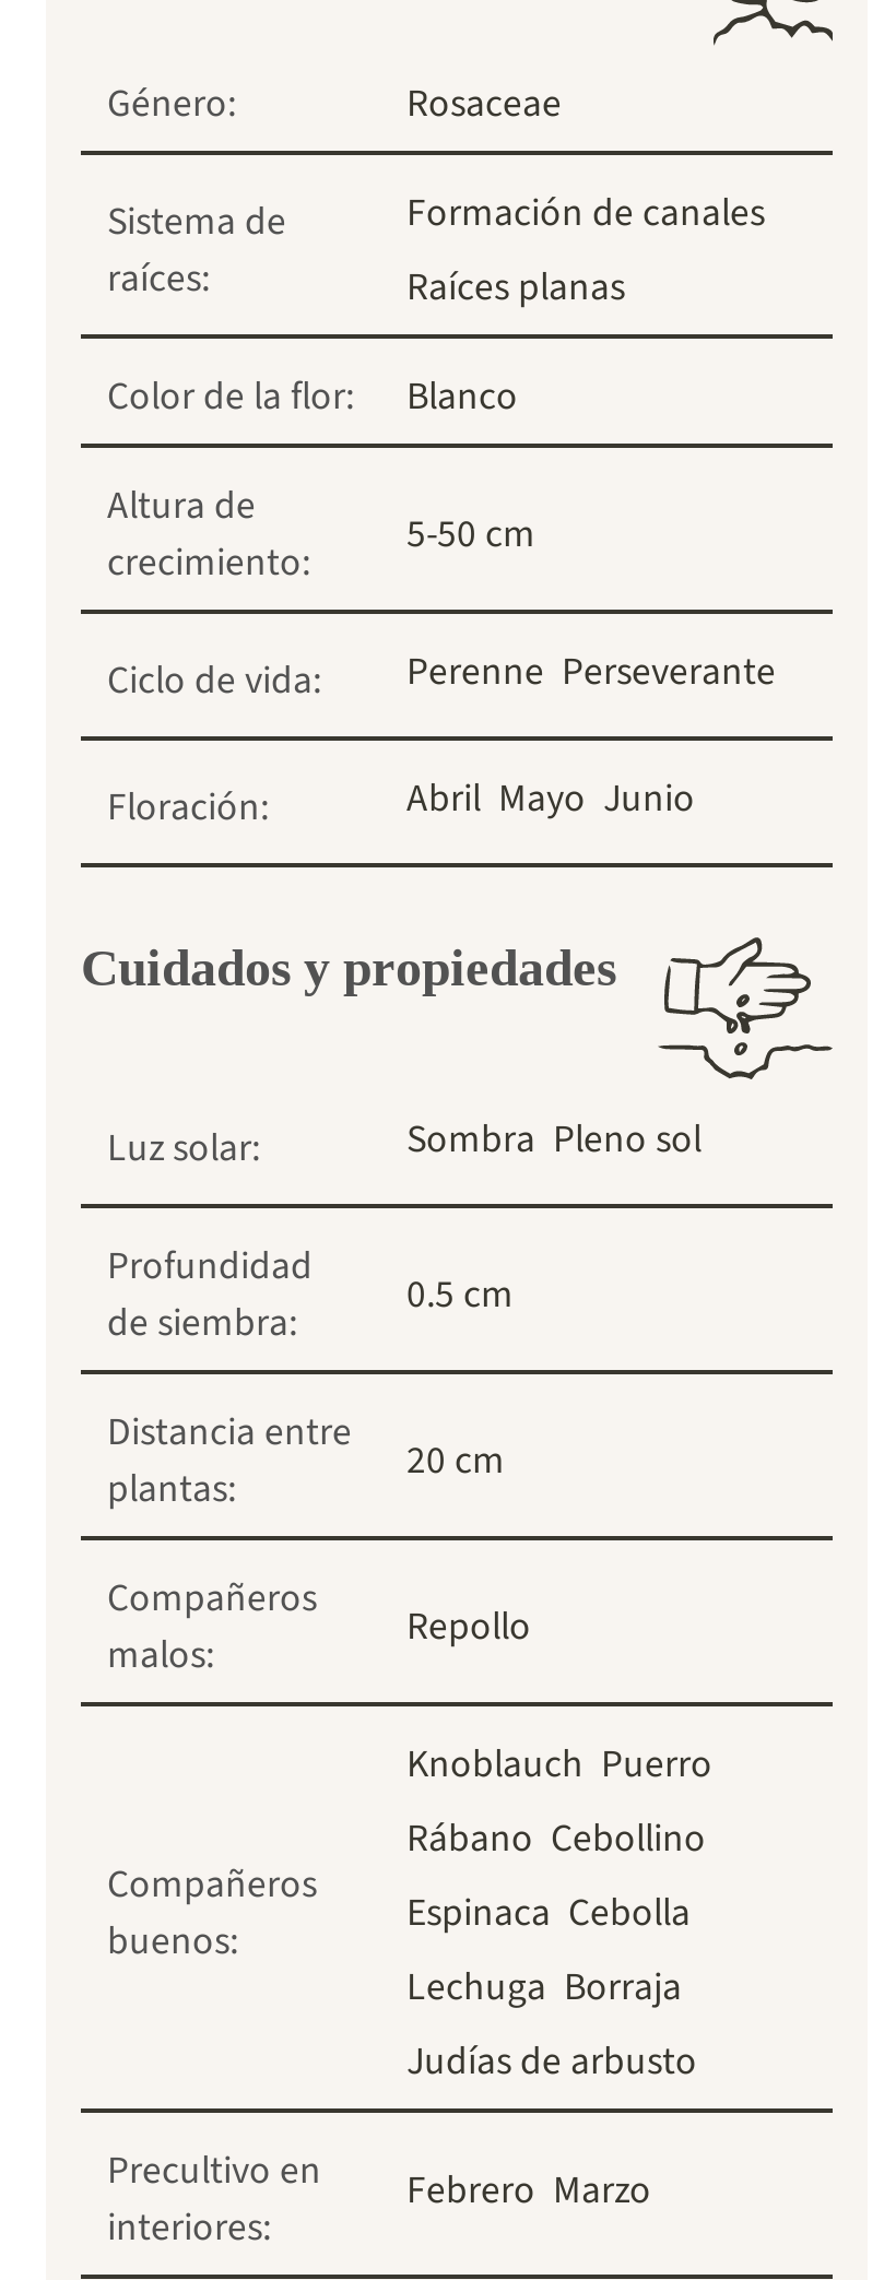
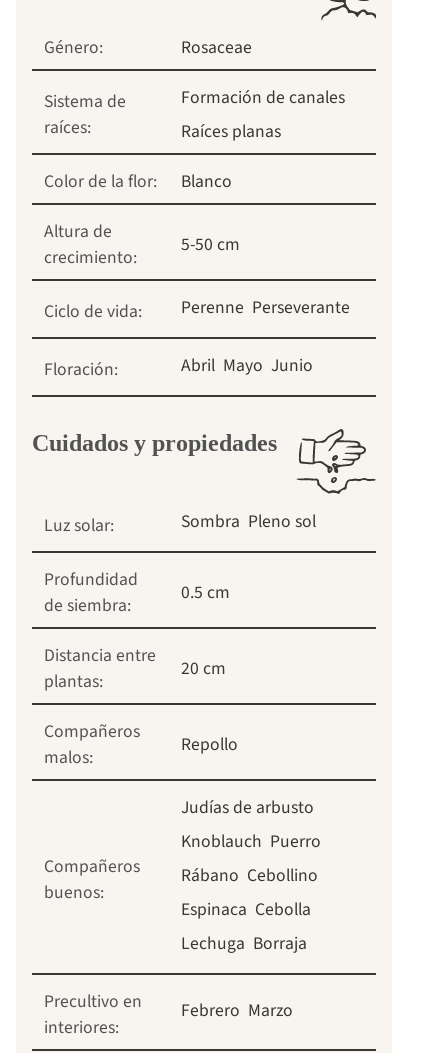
moved down: Knoblauch Puerro | Rábano Cebollino | Espinaca Cebolla | Lechuga Borraja

moved up: Judías de arbusto
